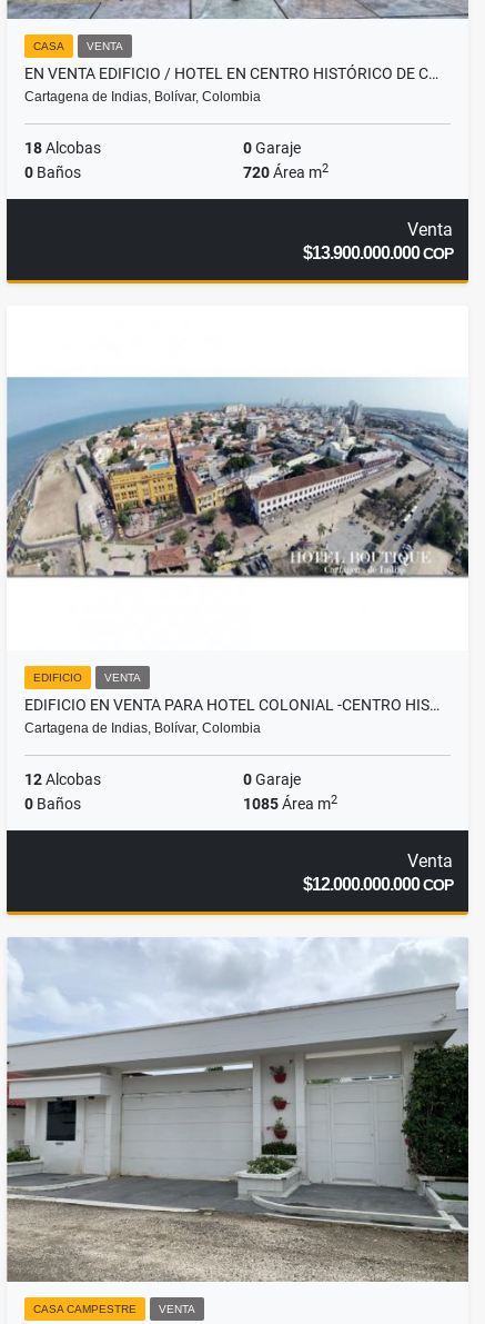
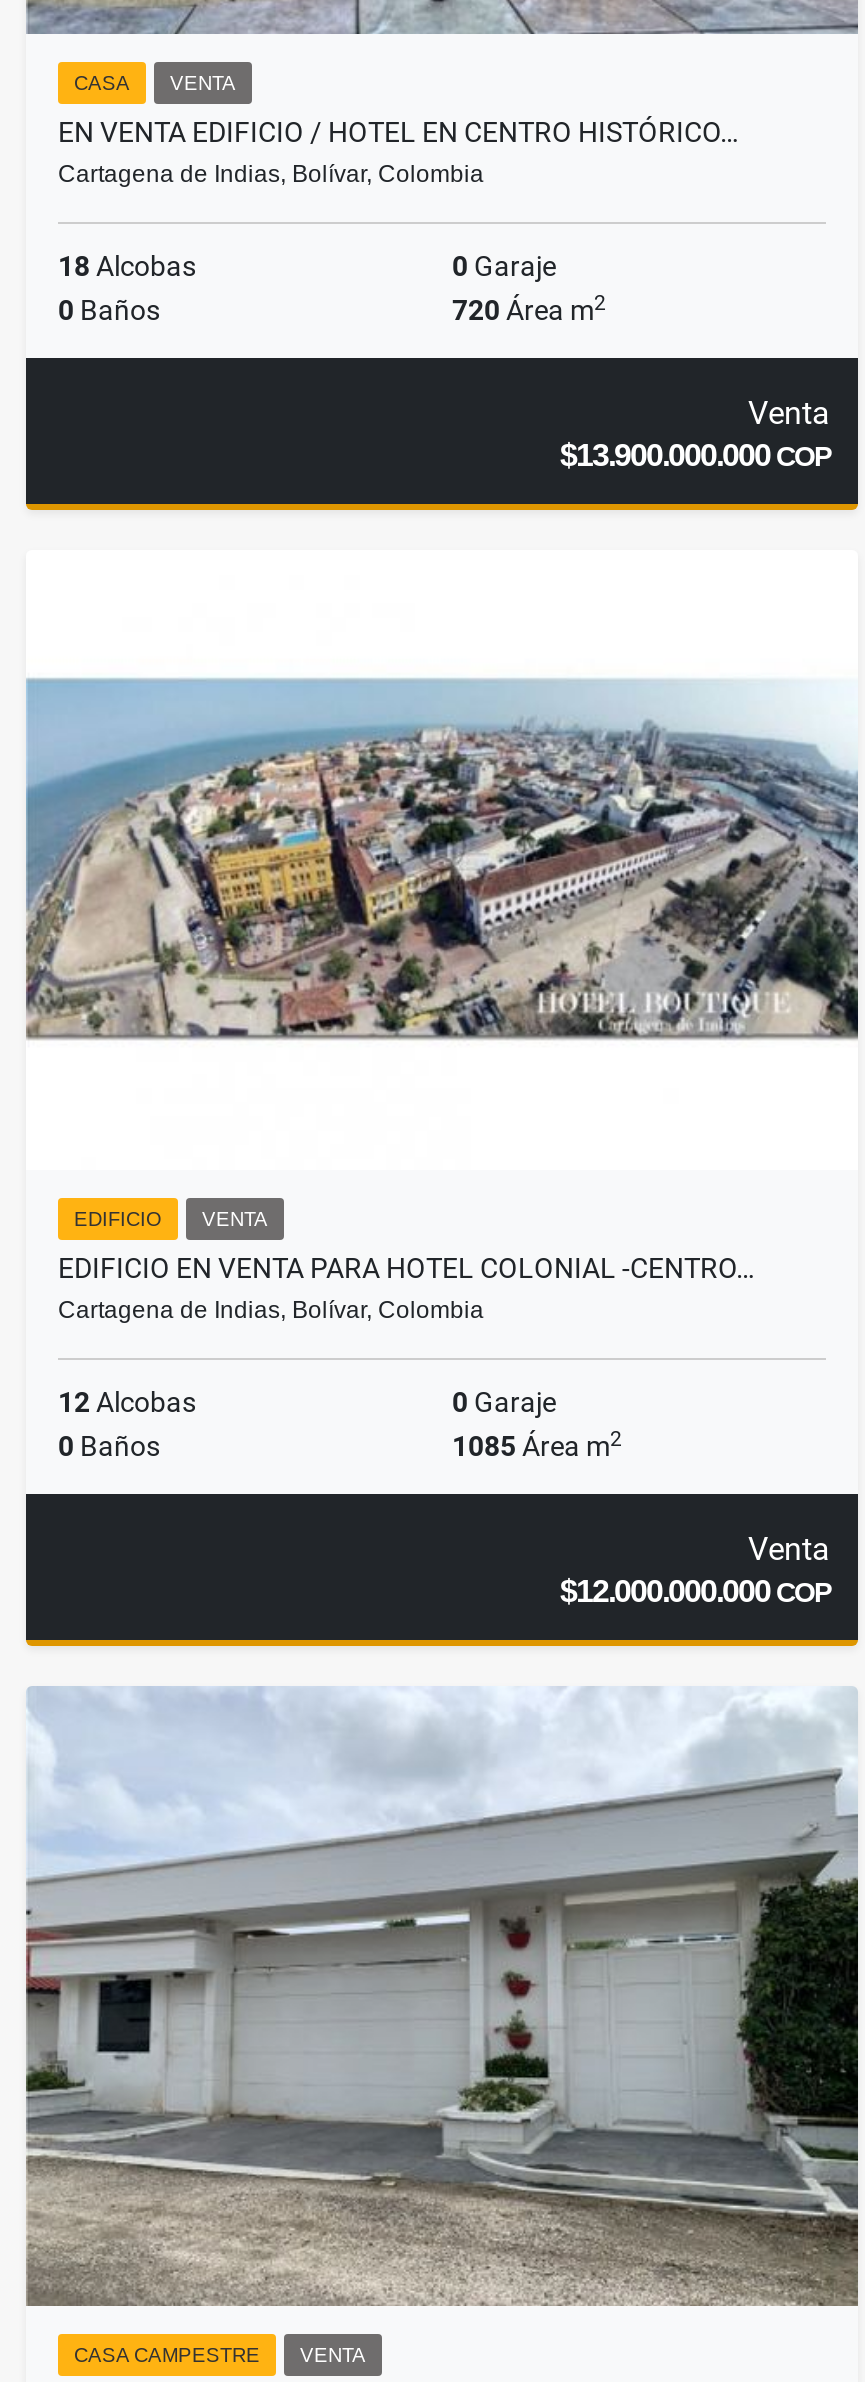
- EN VENTA EDIFICIO / HOTEL EN CENTRO HISTÓRICO DE C…
+ EN VENTA EDIFICIO / HOTEL EN CENTRO HISTÓRICO…

- EDIFICIO EN VENTA PARA HOTEL COLONIAL -CENTRO HIS…
+ EDIFICIO EN VENTA PARA HOTEL COLONIAL -CENTRO…
